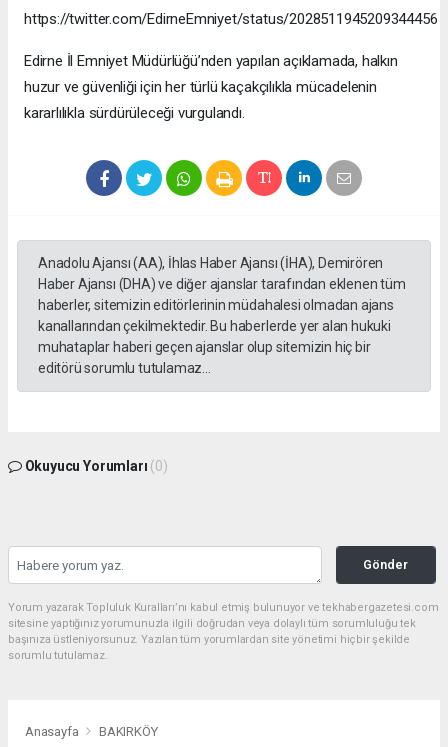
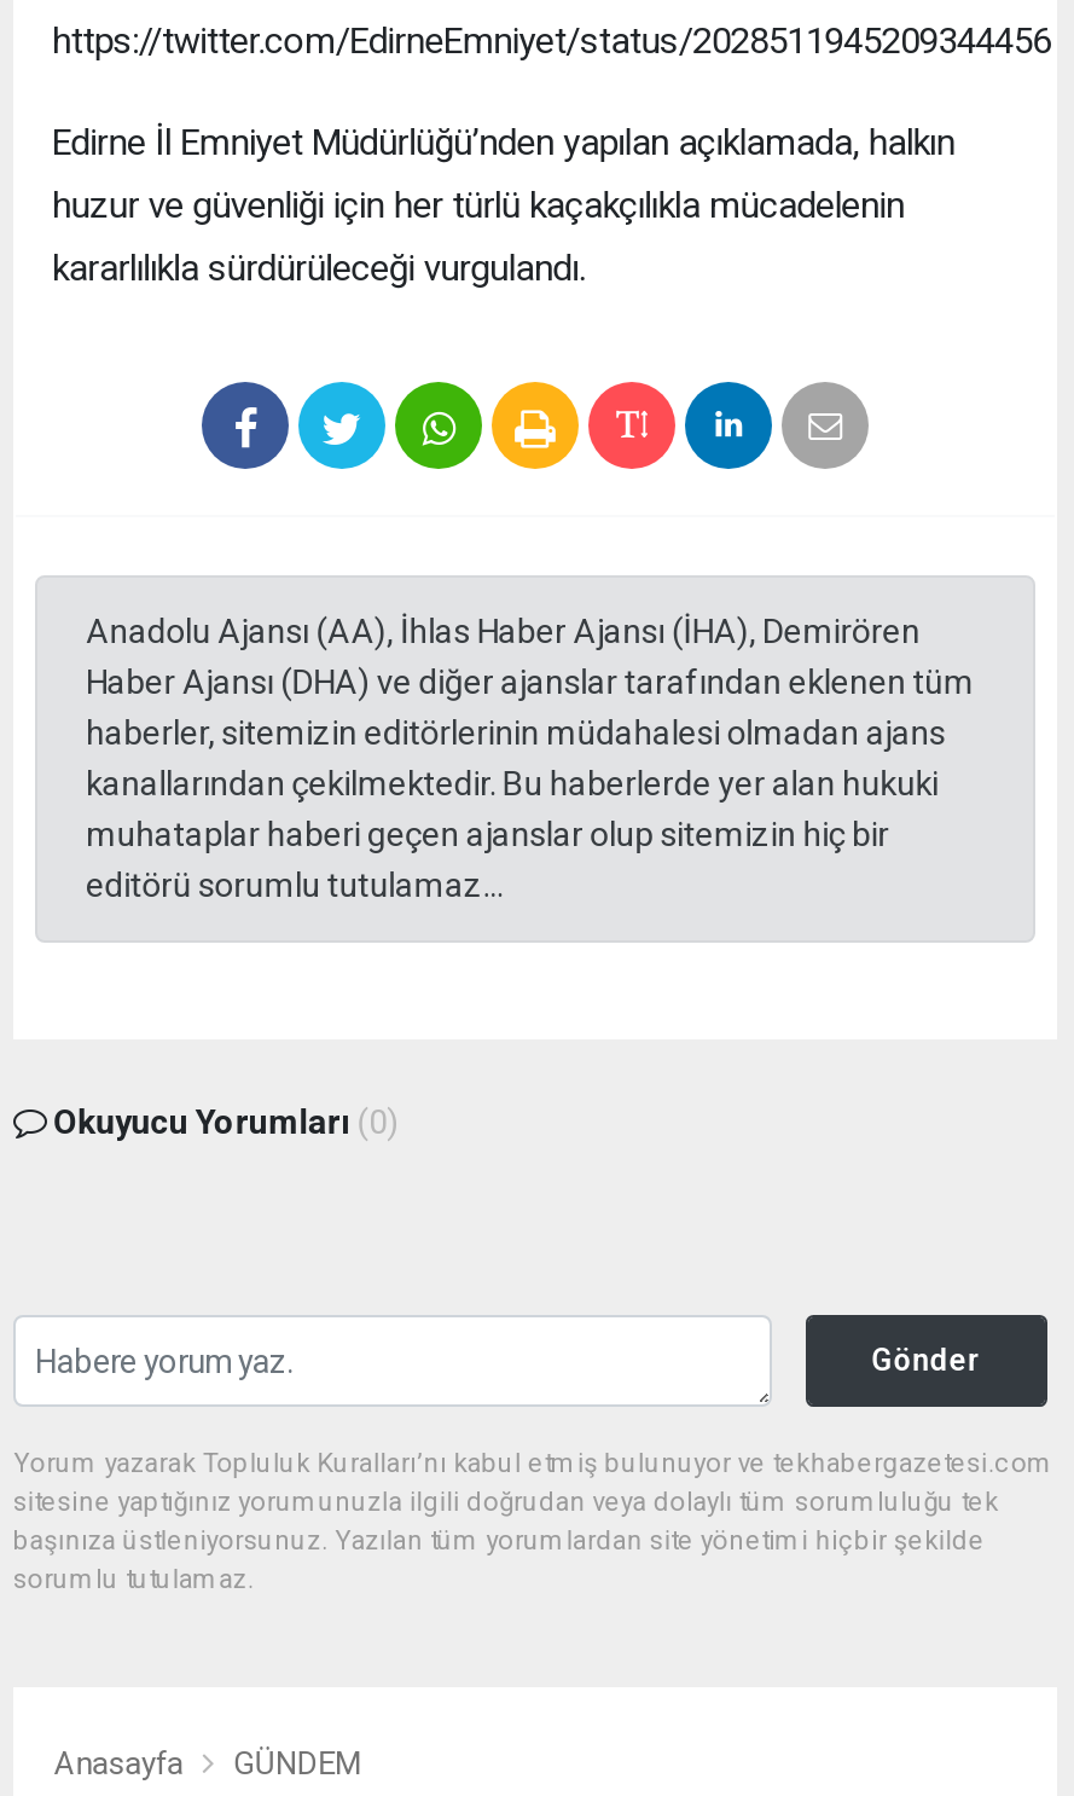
- BAKIRKÖY
+ GÜNDEM
